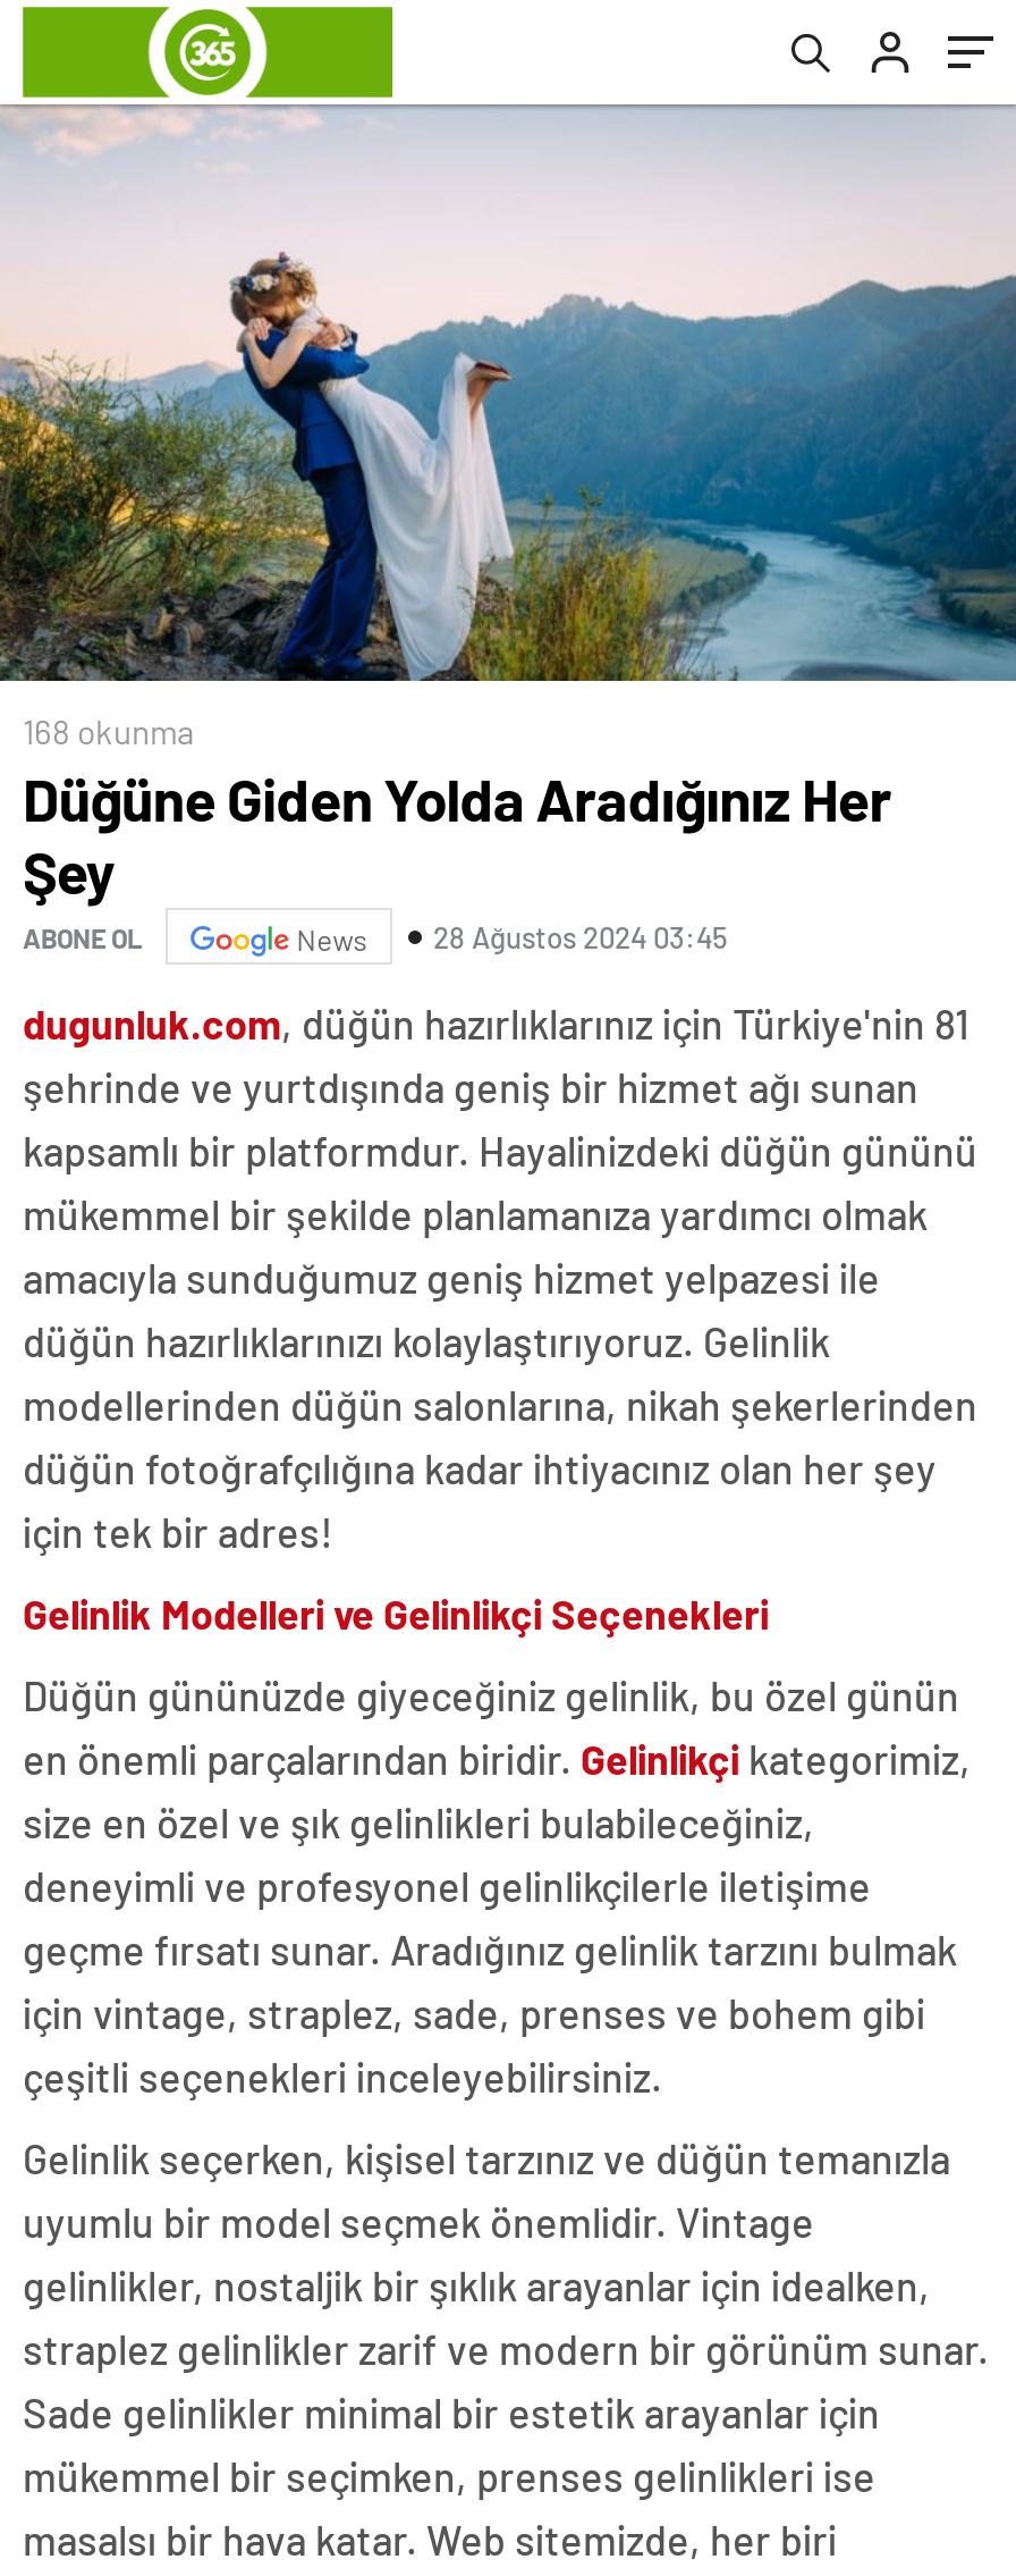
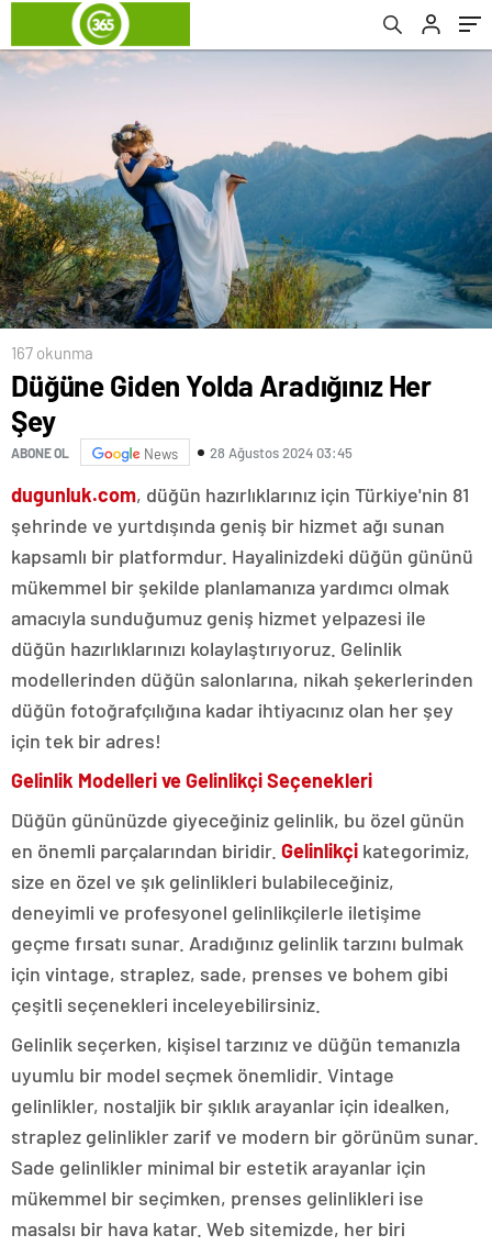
- 168 okunma
+ 167 okunma
